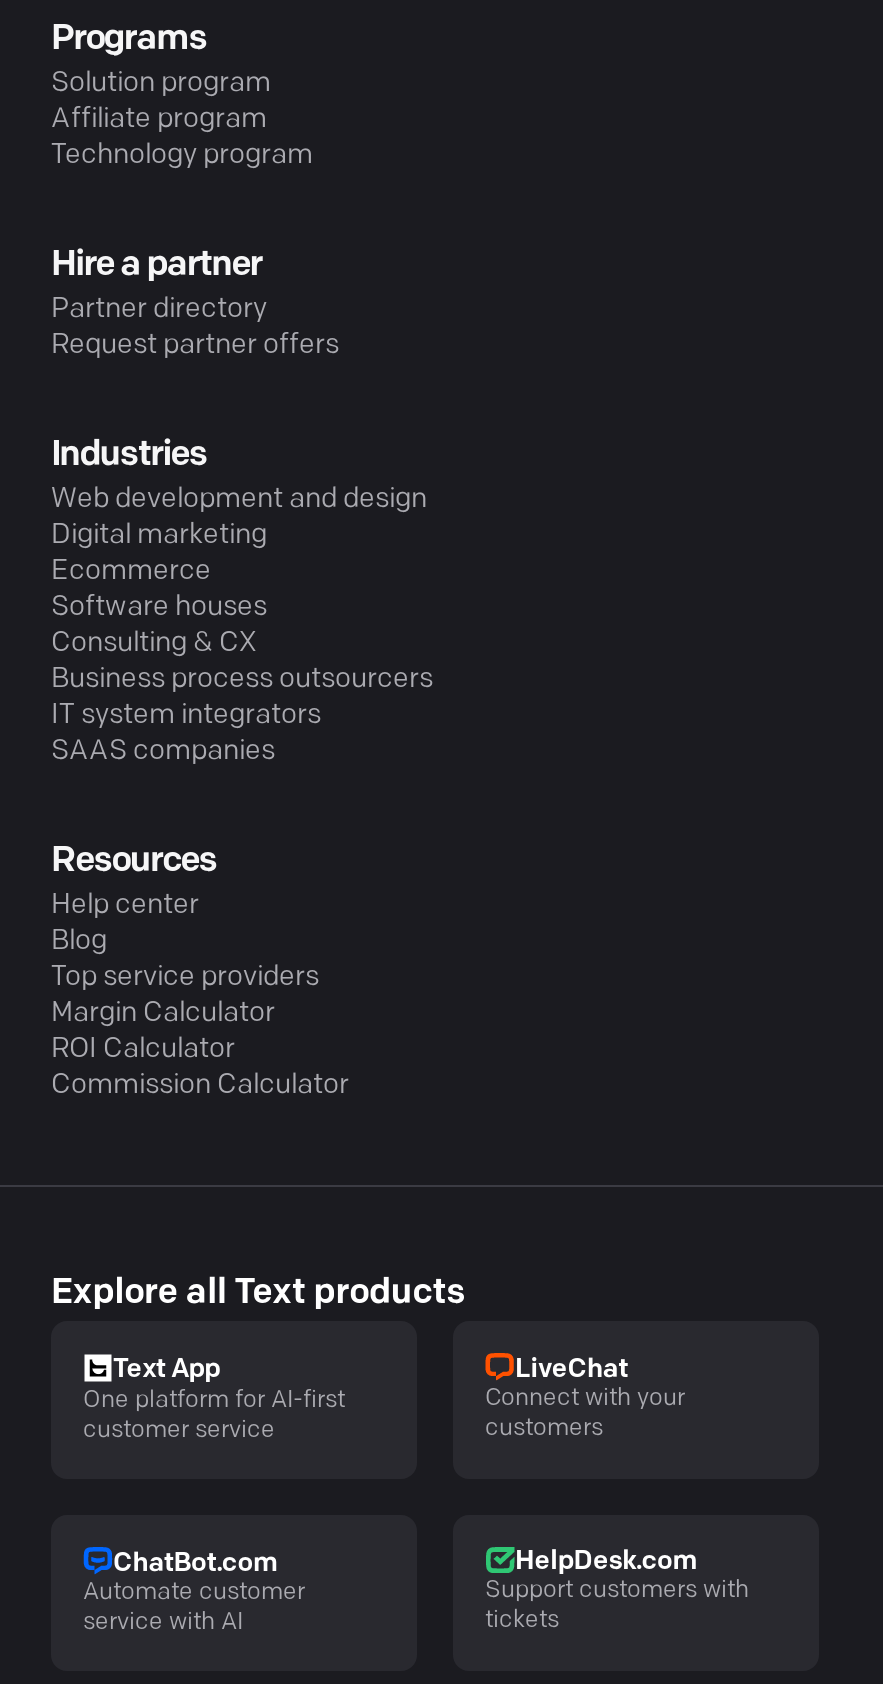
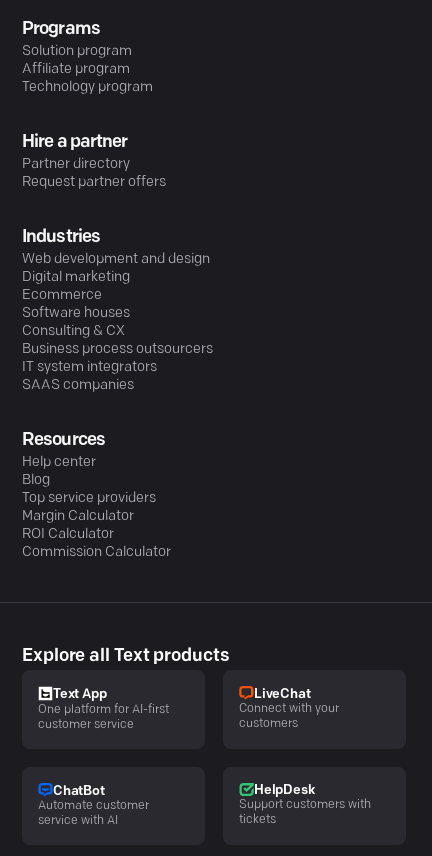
- ChatBot.com
+ ChatBot

- HelpDesk.com
+ HelpDesk
